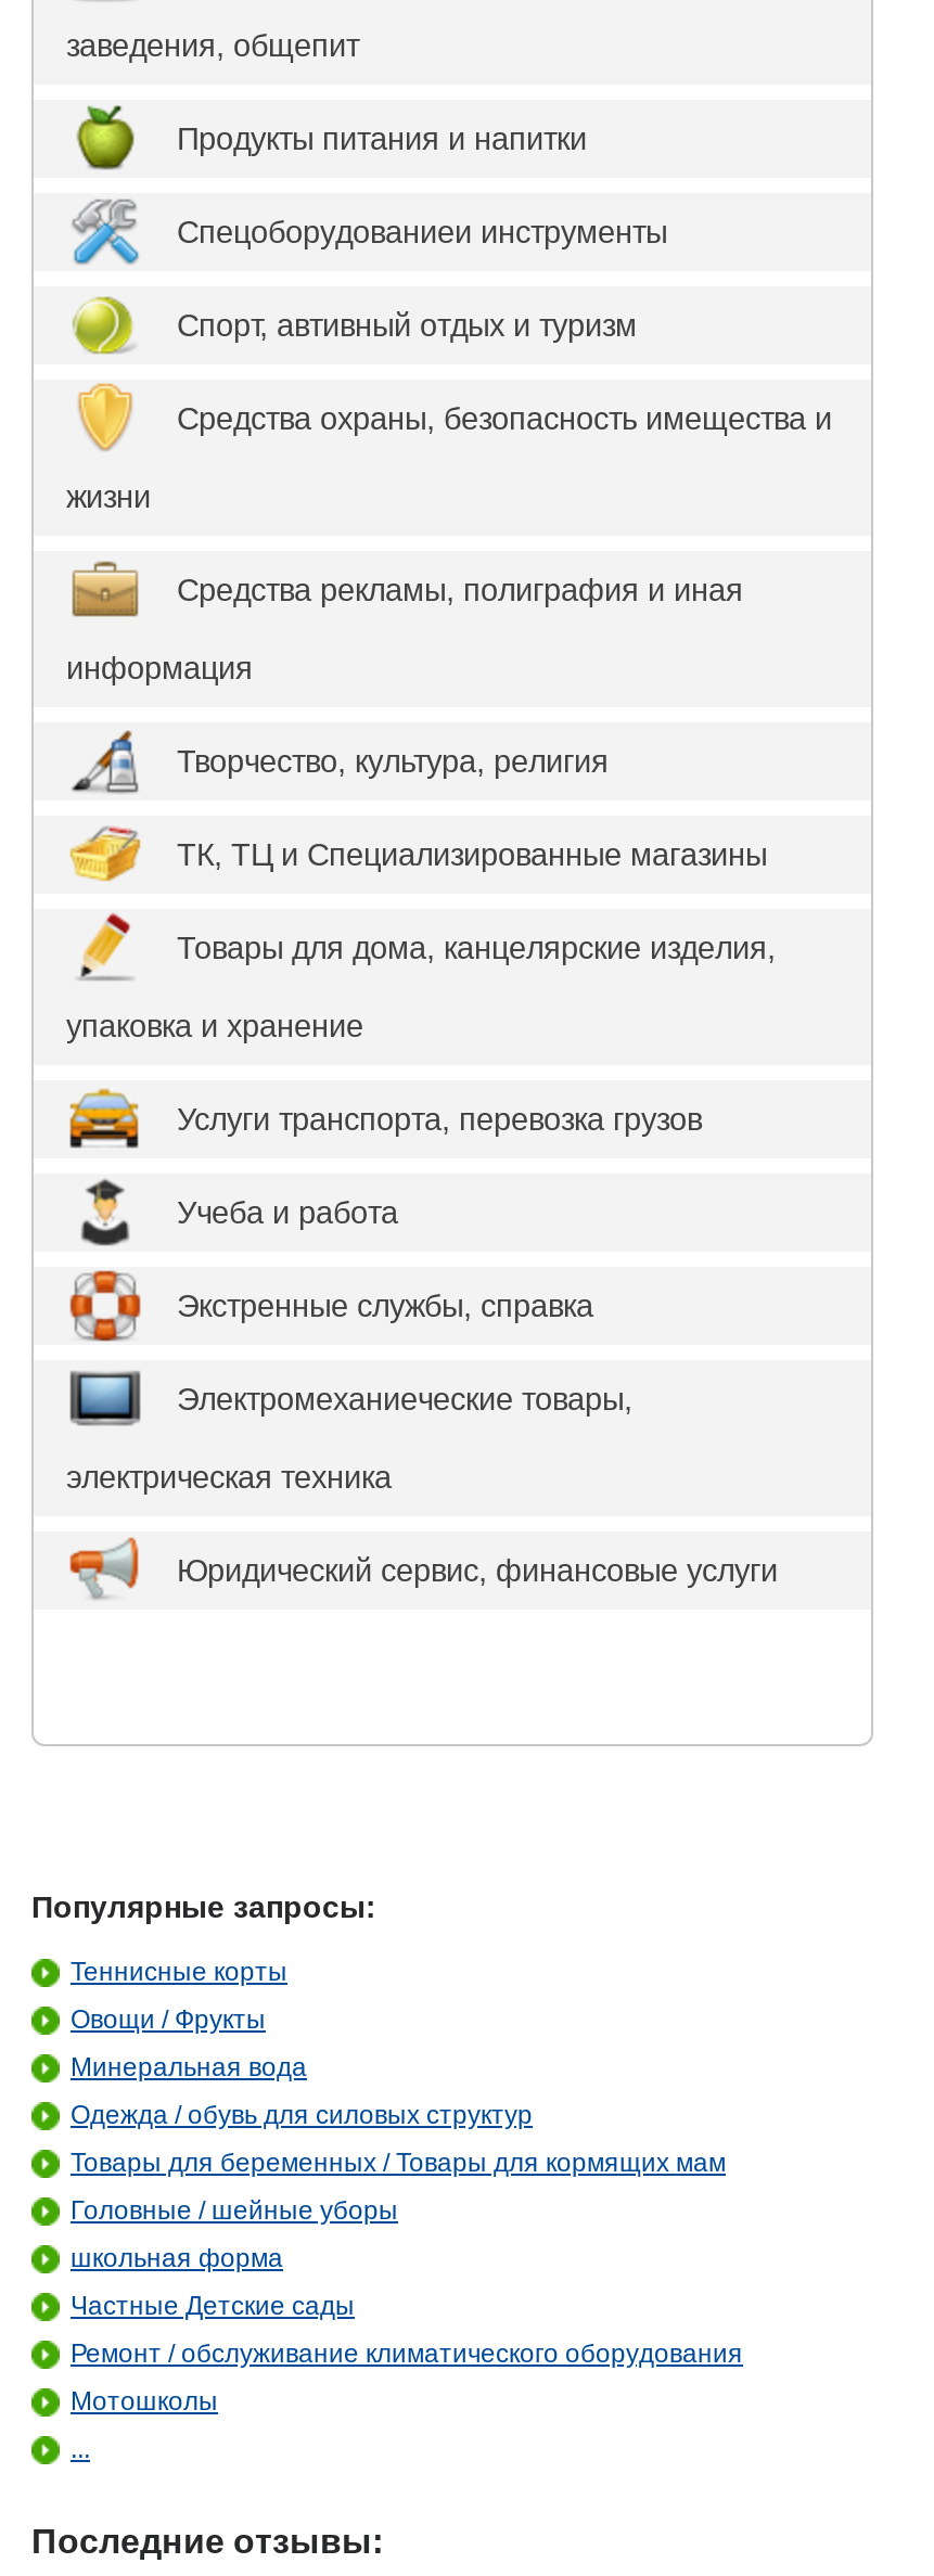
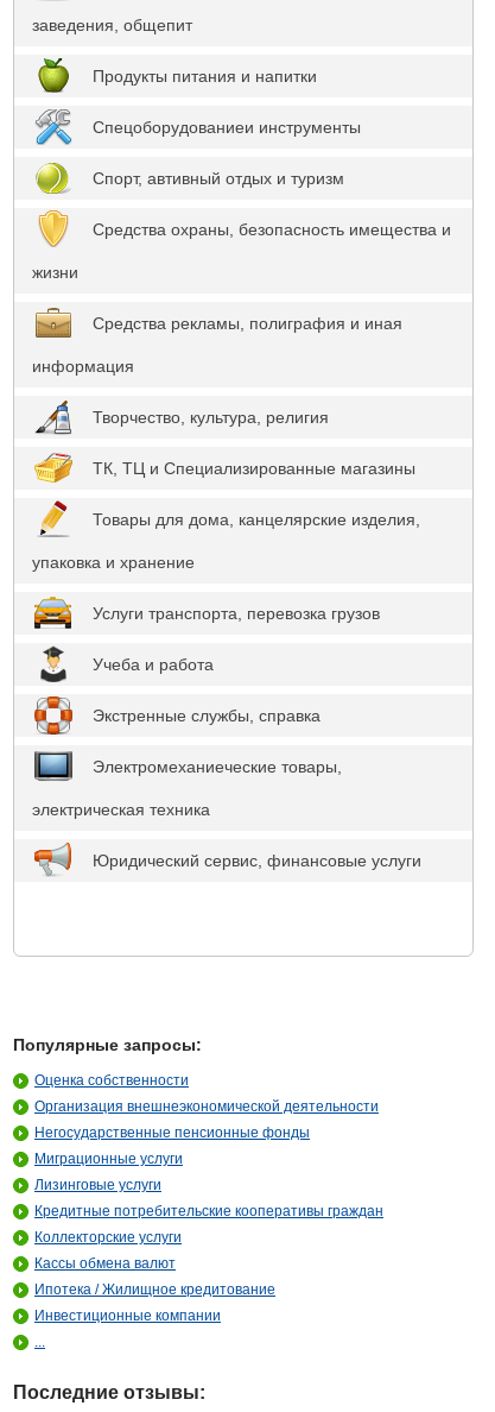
- Теннисные корты
+ Оценка собственности

- Овощи / Фрукты
+ Организация внешнеэкономической деятельности

- Минеральная вода
+ Негосударственные пенсионные фонды

- Одежда / обувь для силовых структур
+ Миграционные услуги

- Товары для беременных / Товары для кормящих мам
+ Лизинговые услуги

- Головные / шейные уборы
+ Кредитные потребительские кооперативы граждан

- школьная форма
+ Коллекторские услуги

- Частные Детские сады
+ Кассы обмена валют

- Ремонт / обслуживание климатического оборудования
+ Ипотека / Жилищное кредитование

- Мотошколы
+ Инвестиционные компании
